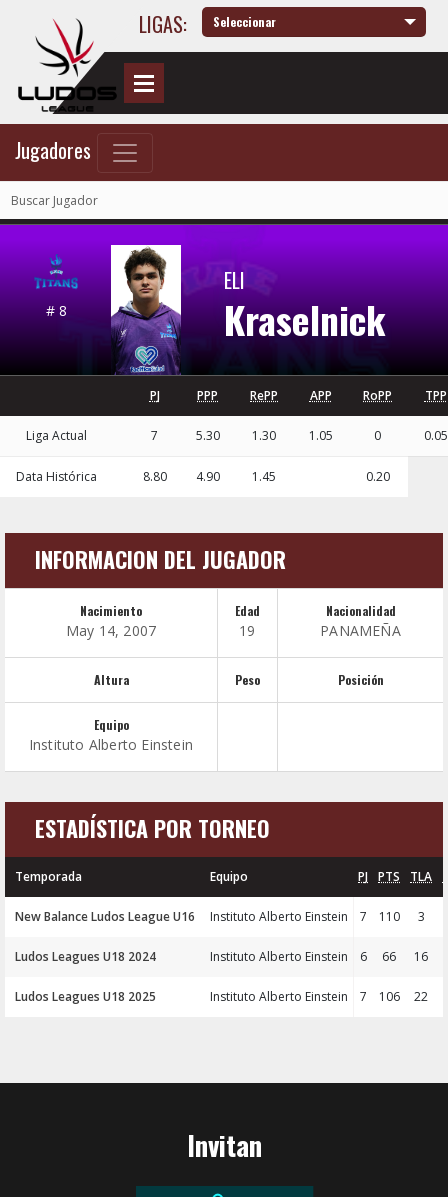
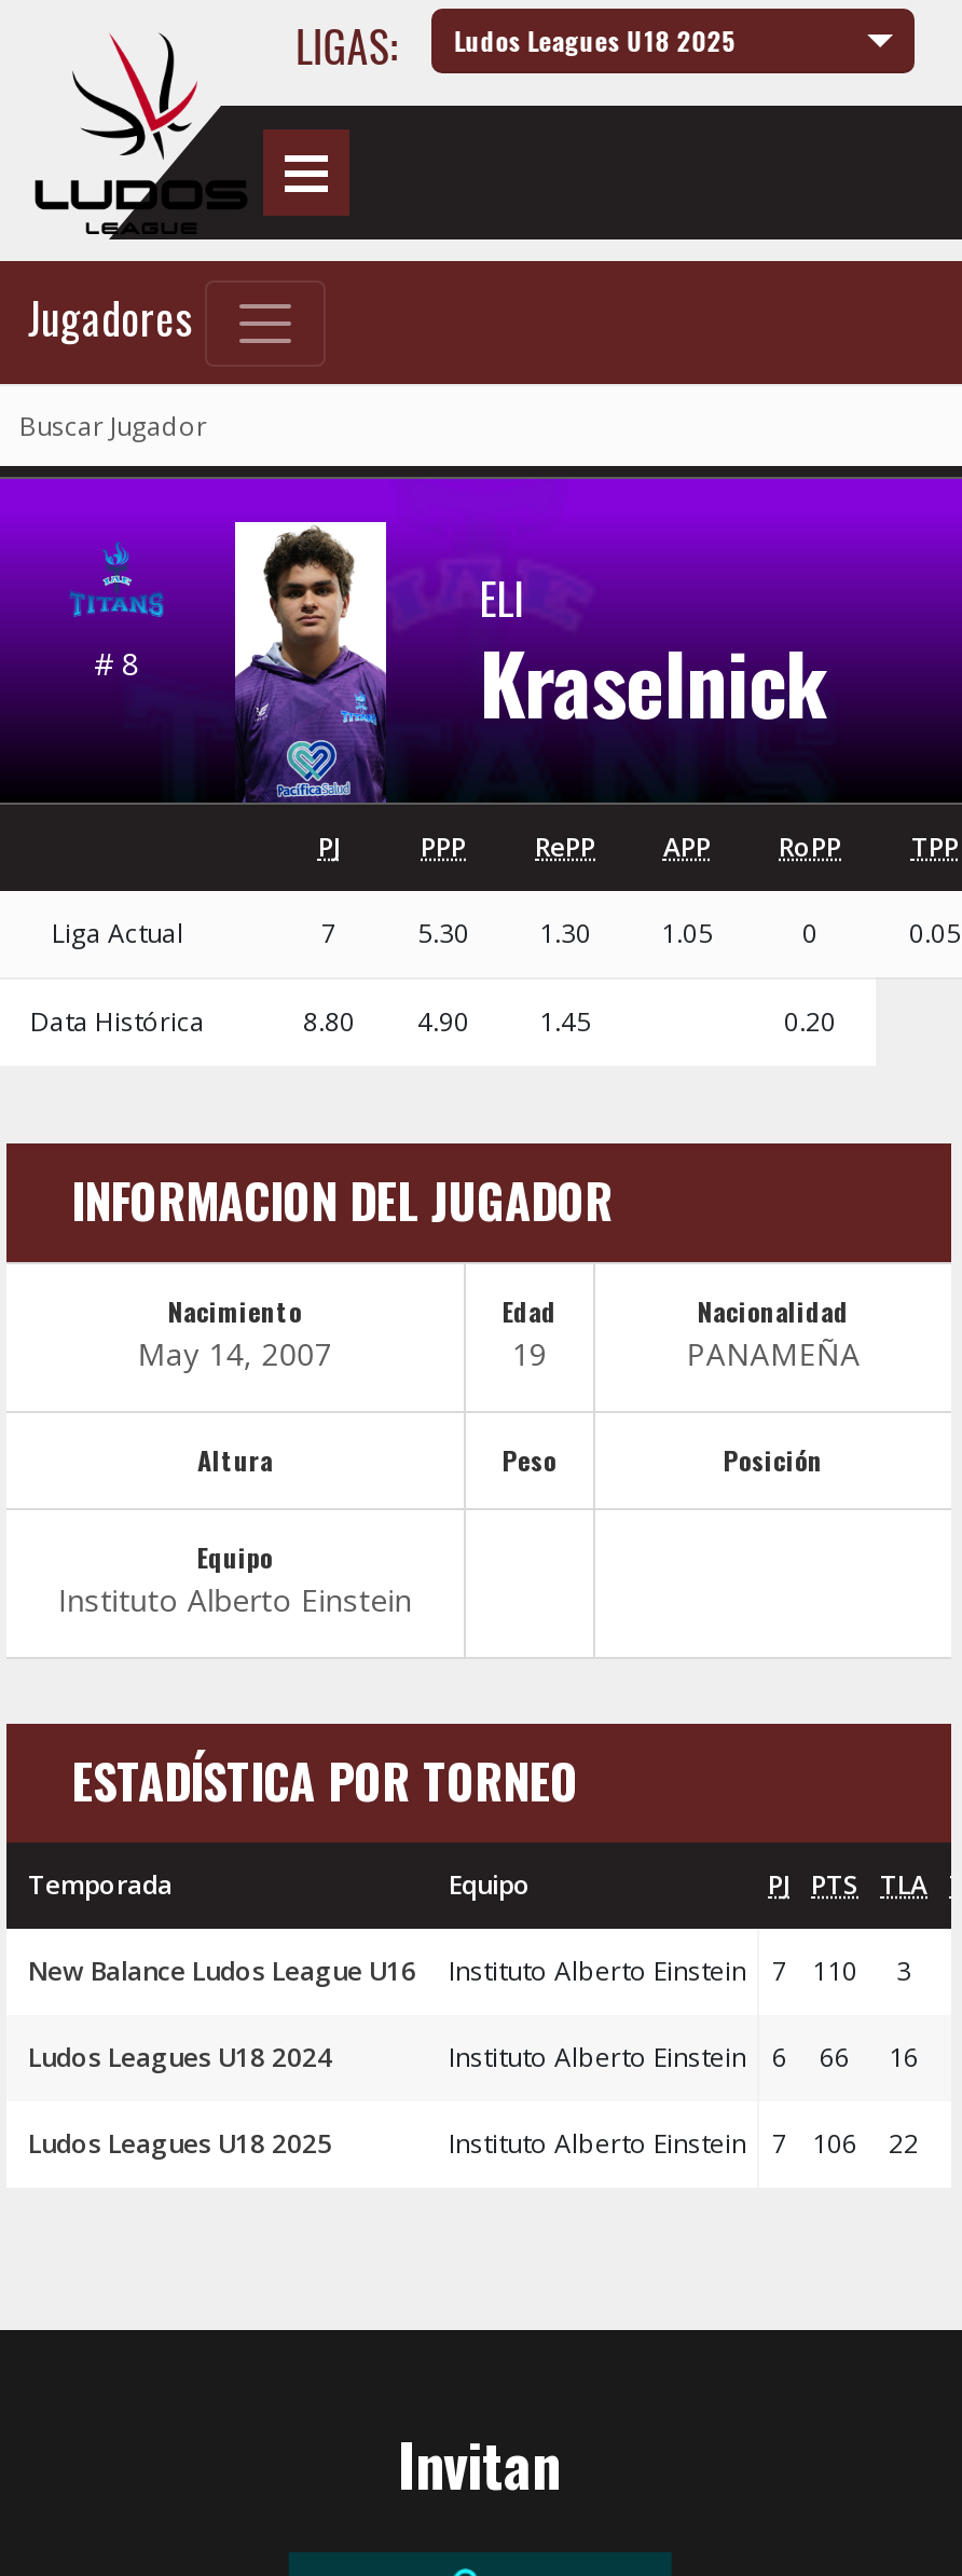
- Seleccionar
+ Ludos Leagues U18 2025
